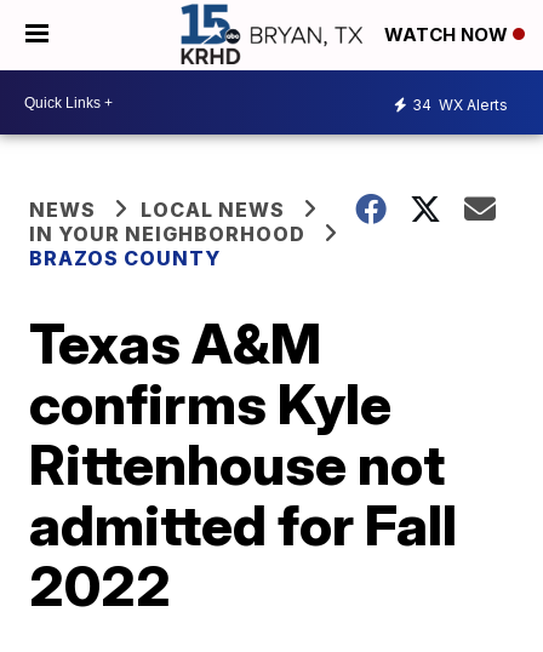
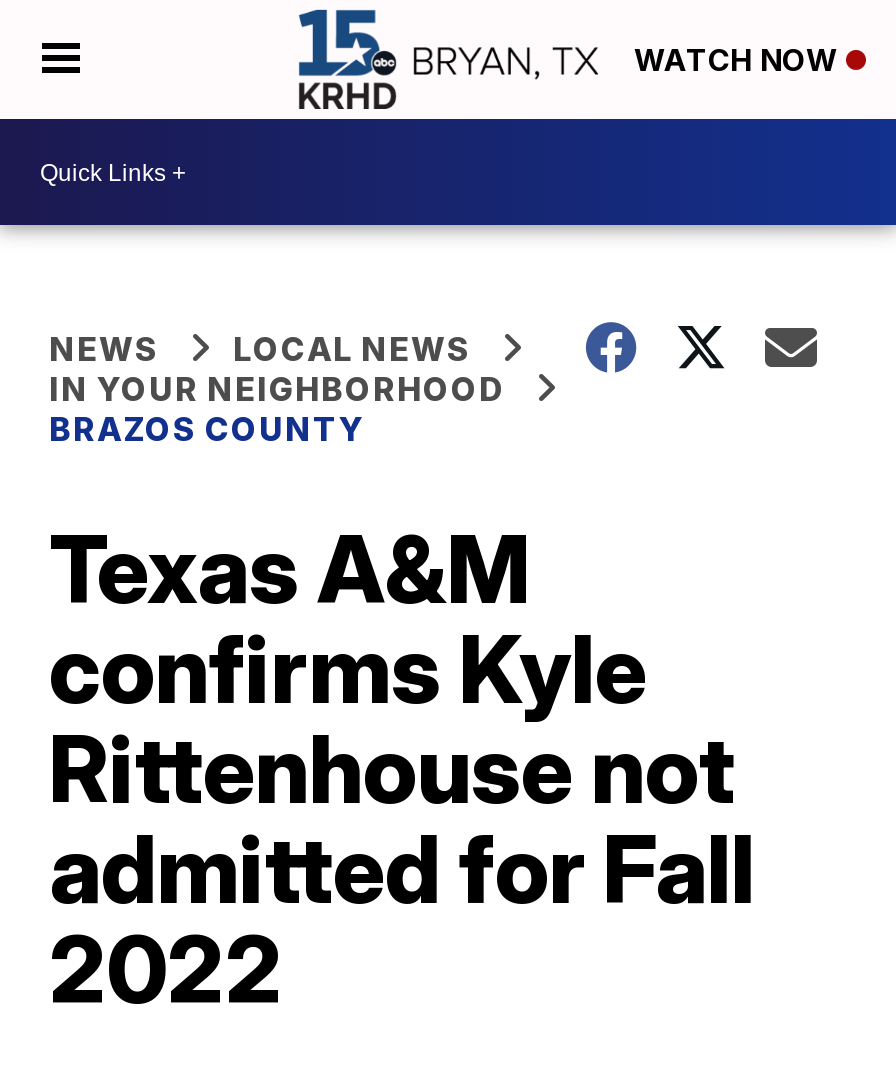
- 34 WX Alerts
